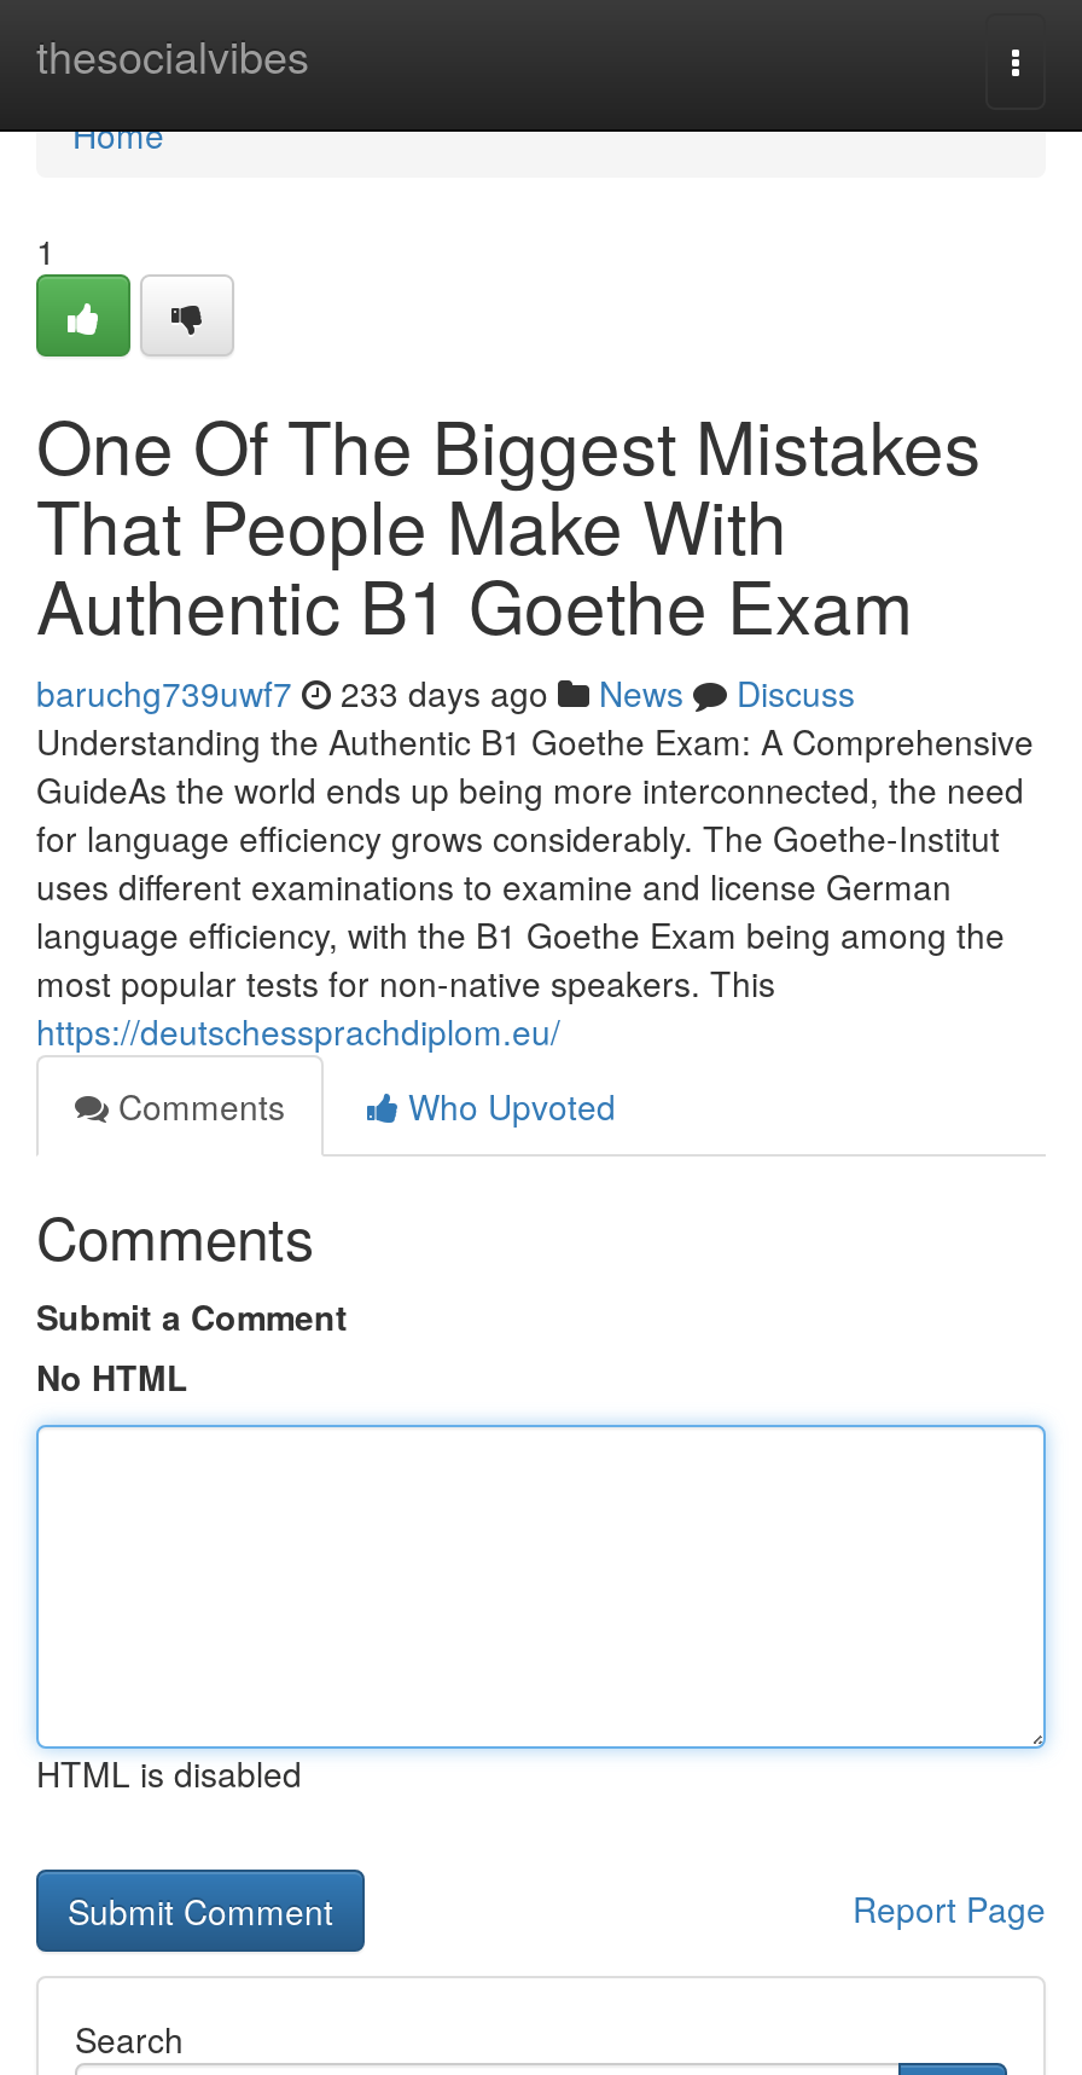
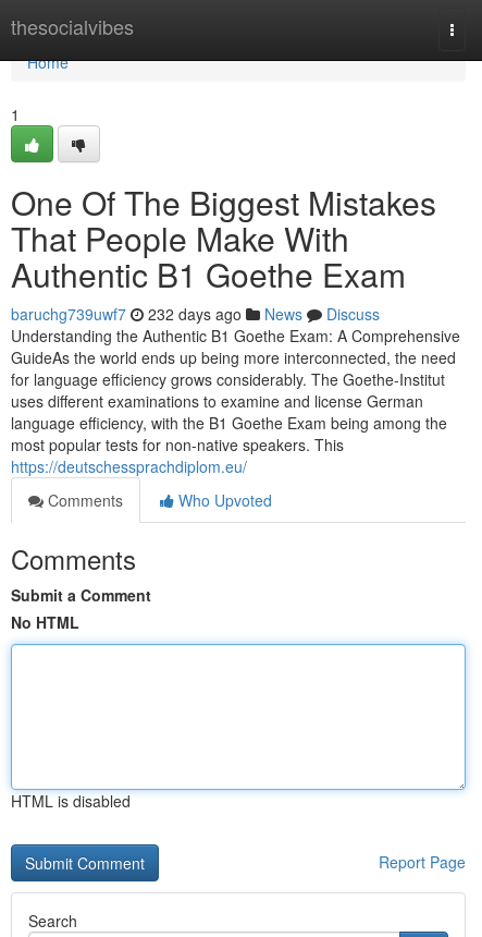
- baruchg739uwf7 233 days ago News Discuss
+ baruchg739uwf7 232 days ago News Discuss
